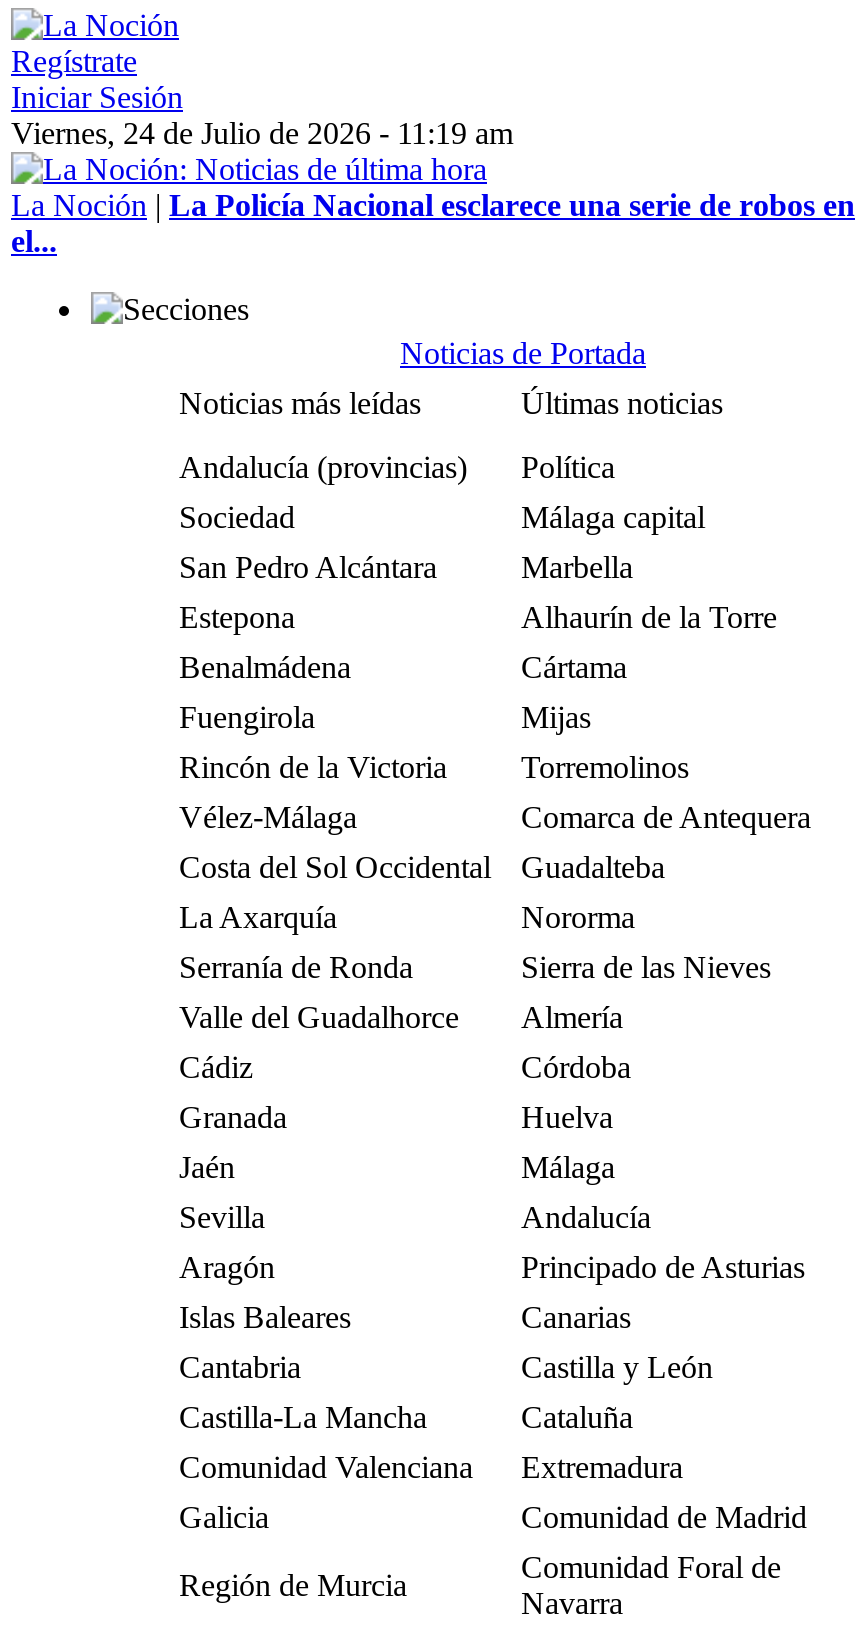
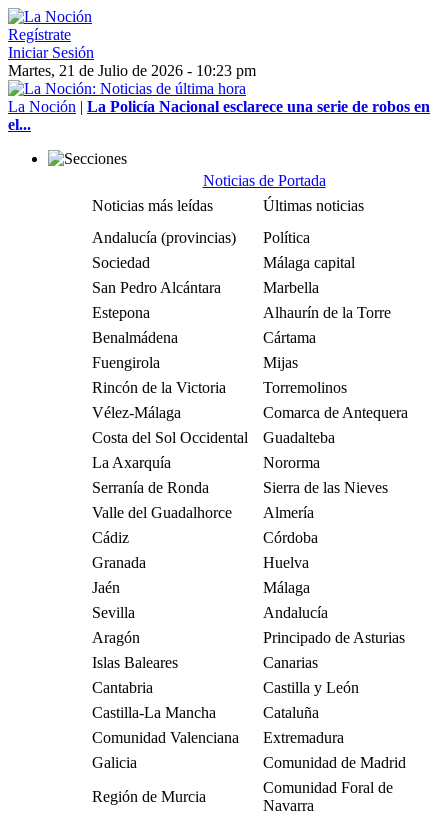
- Viernes, 24 de Julio de 2026 - 11:19 am
+ Martes, 21 de Julio de 2026 - 10:23 pm
